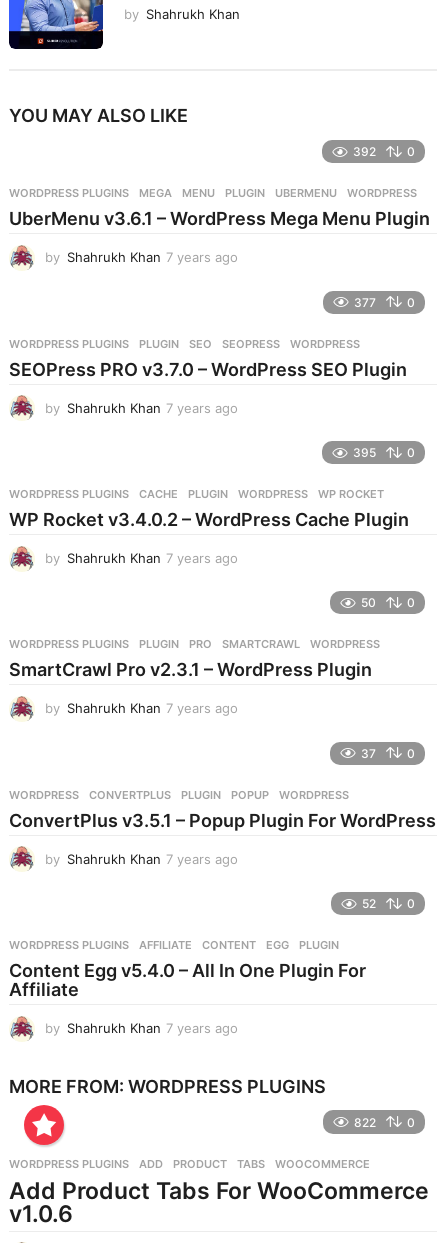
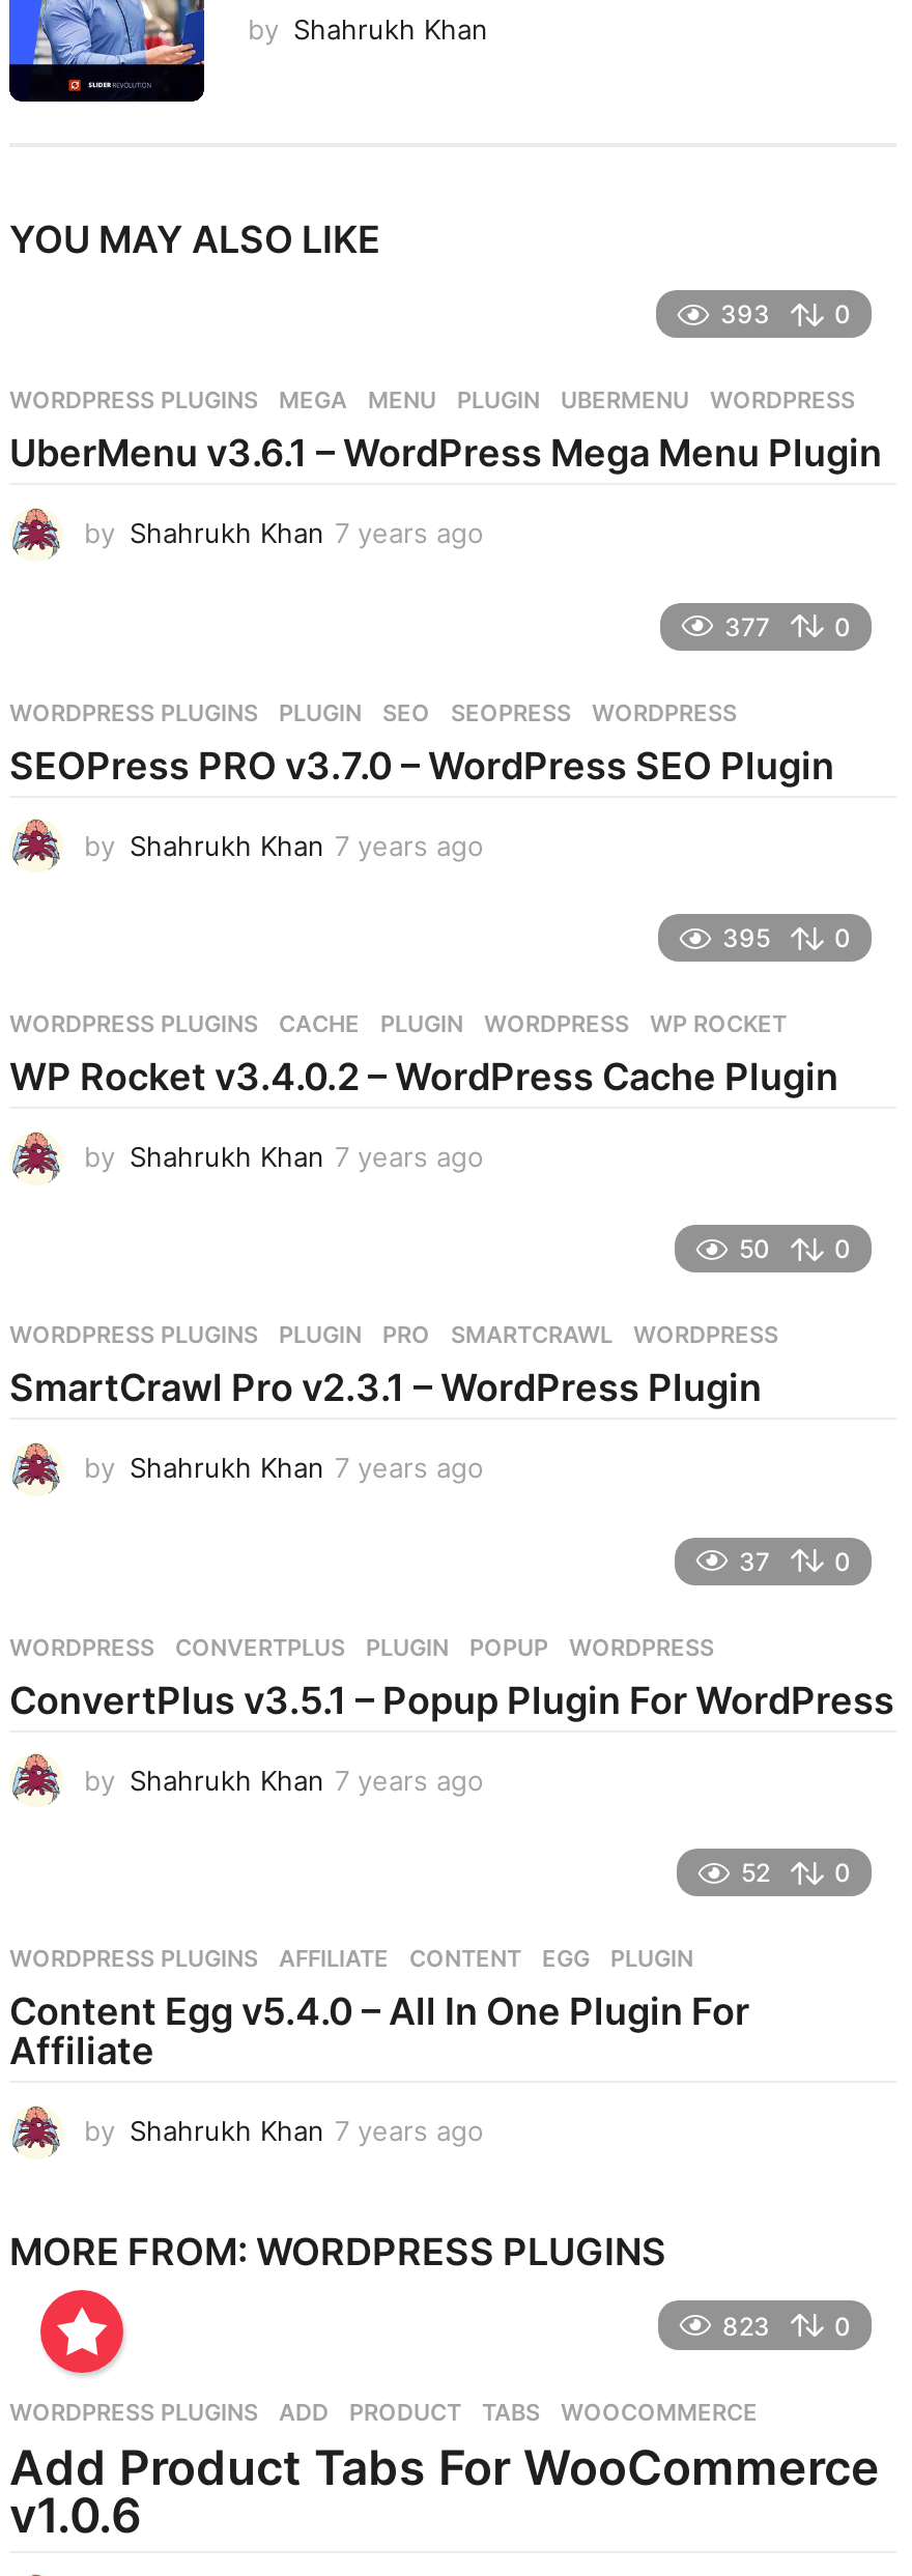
- 392
+ 393

- 822
+ 823
